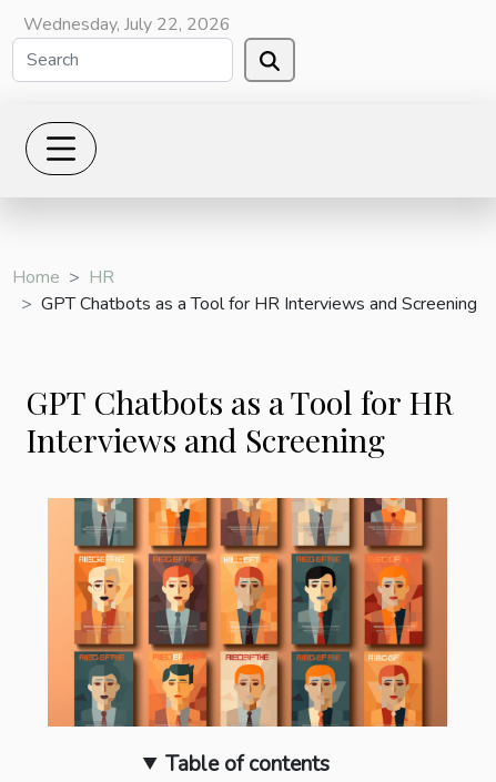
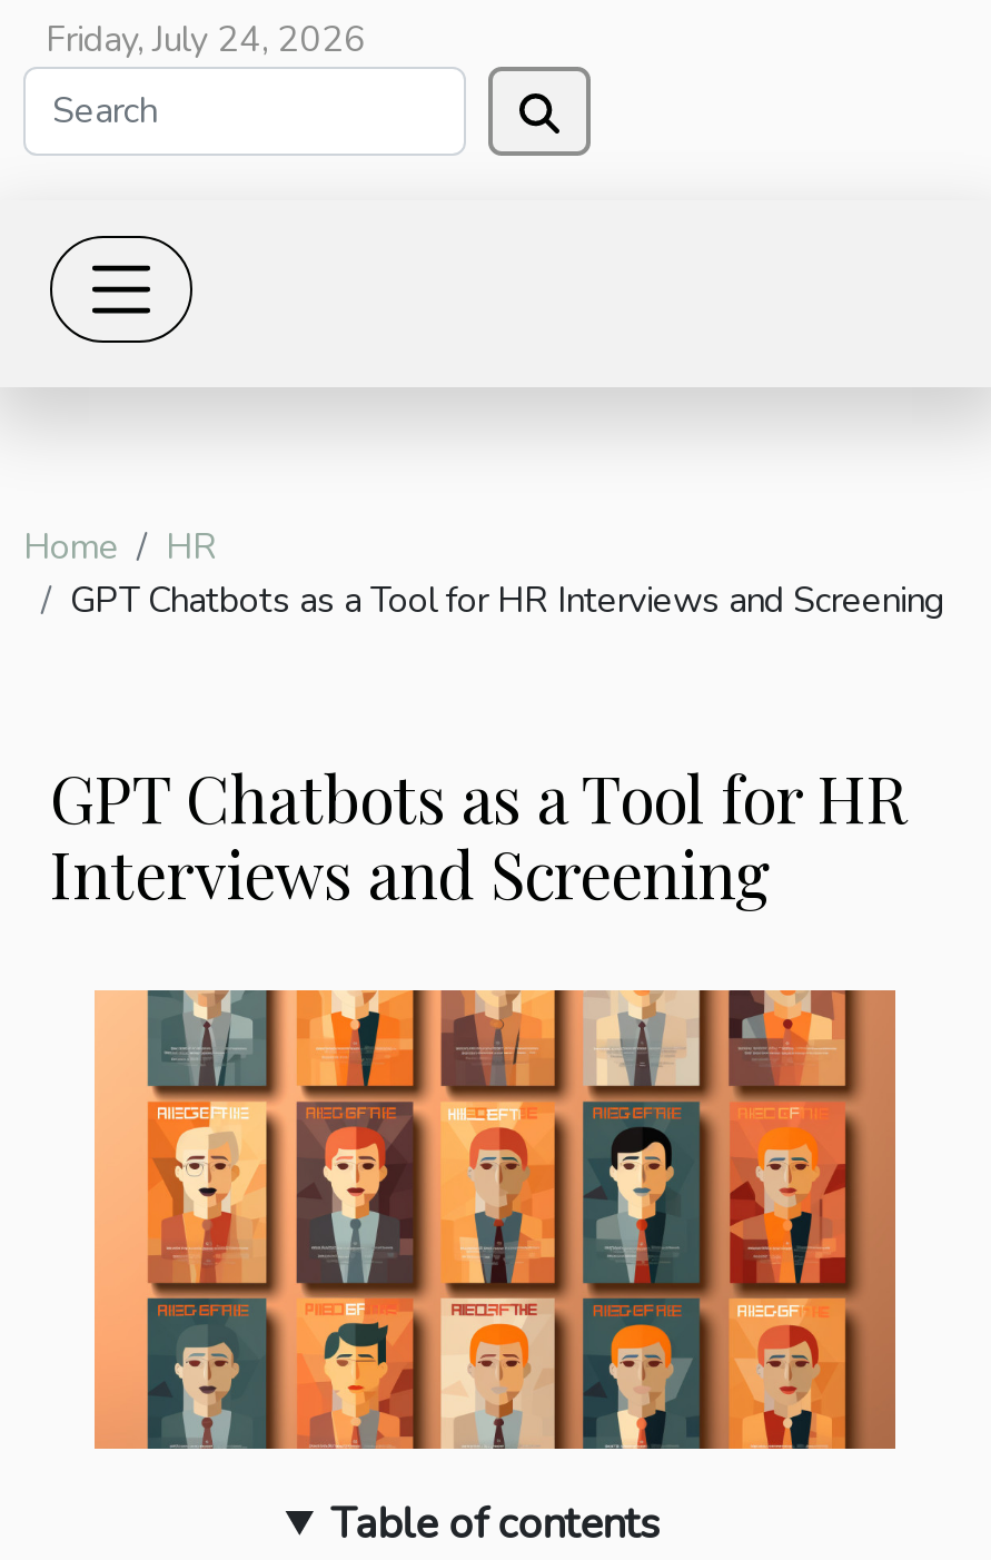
- Wednesday, July 22, 2026
+ Friday, July 24, 2026
